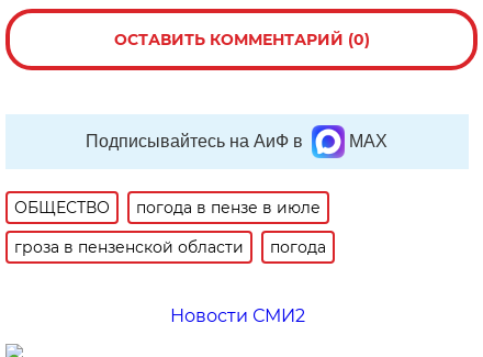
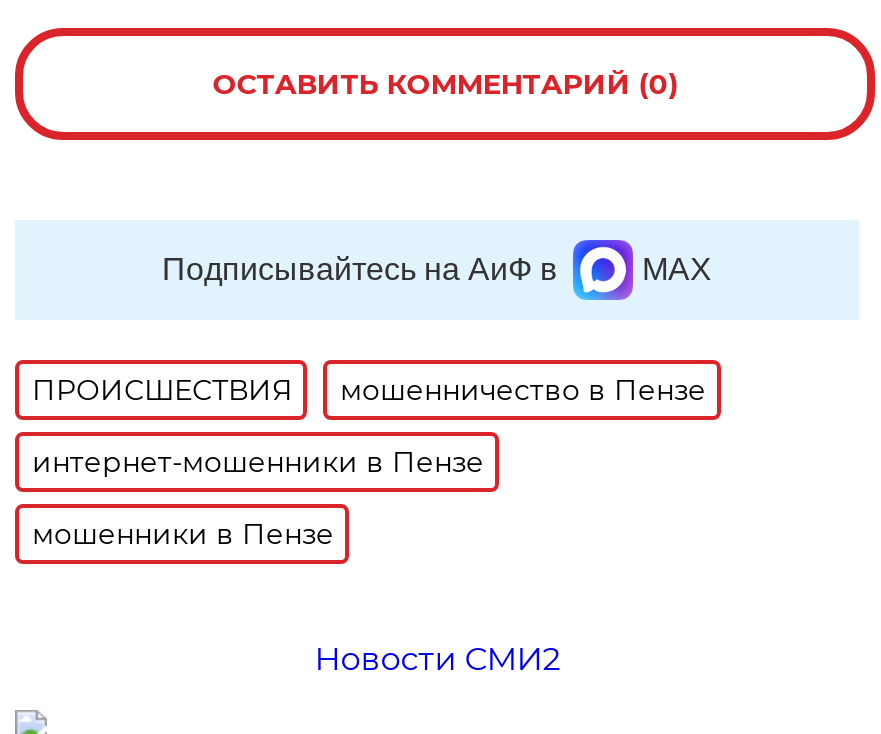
- ОБЩЕСТВО
- погода в пензе в июле
- гроза в пензенской области
- погода
+ ПРОИСШЕСТВИЯ
+ мошенничество в Пензе
+ интернет-мошенники в Пензе
+ мошенники в Пензе
